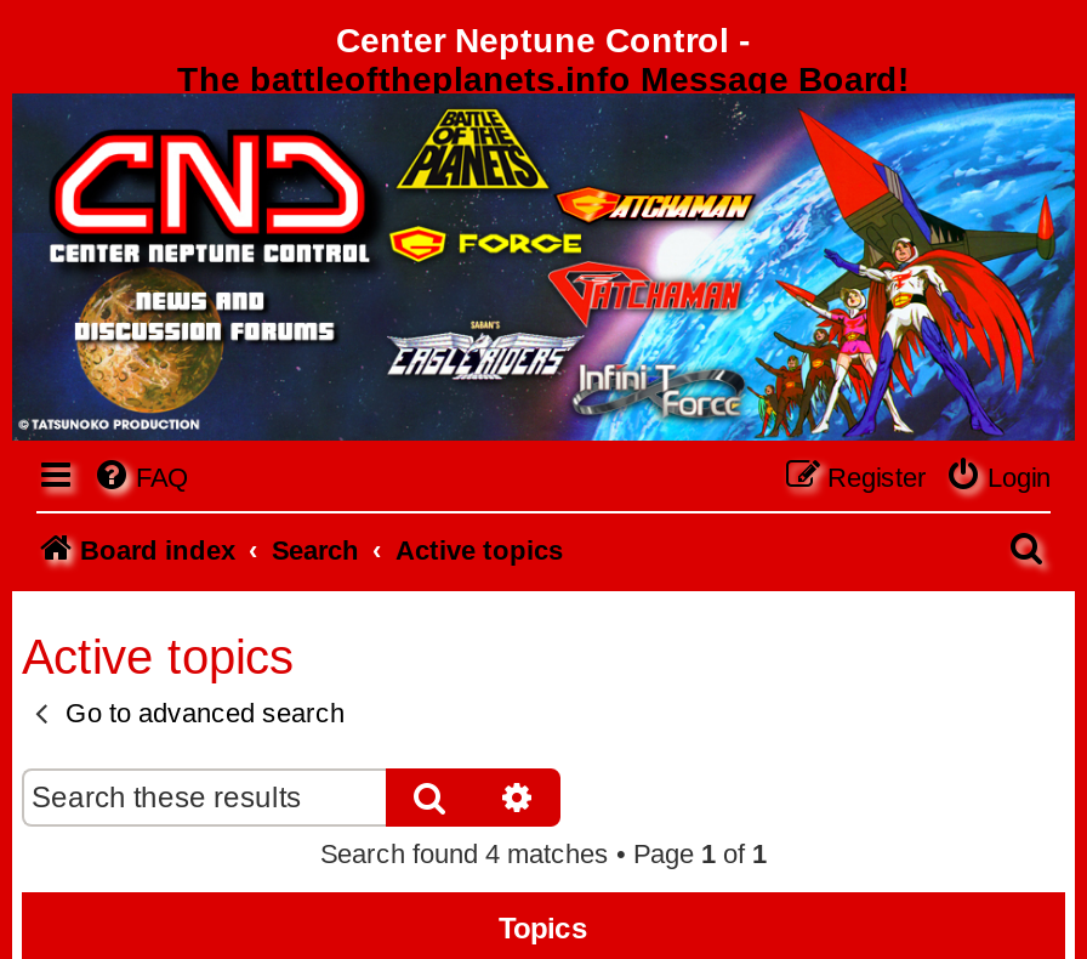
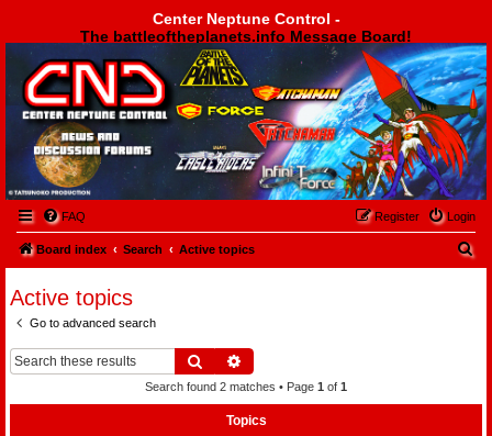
- Search found 4 matches • Page 1 of 1
+ Search found 2 matches • Page 1 of 1
